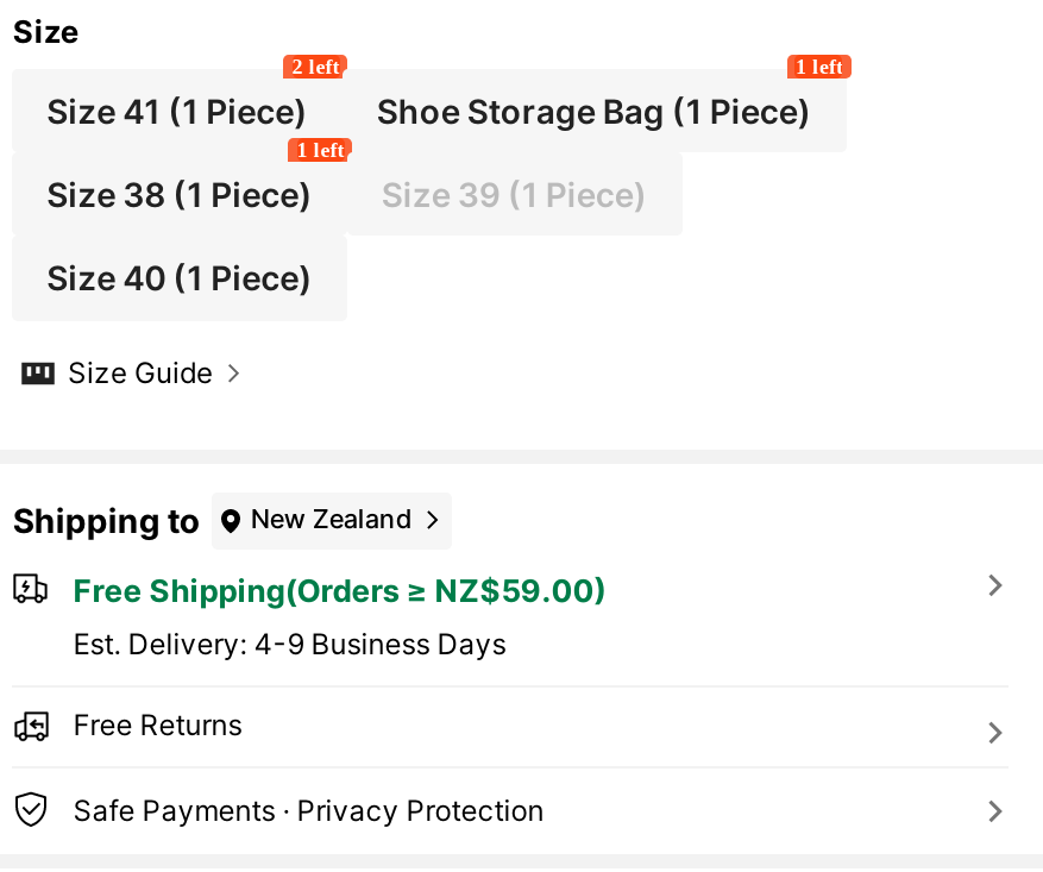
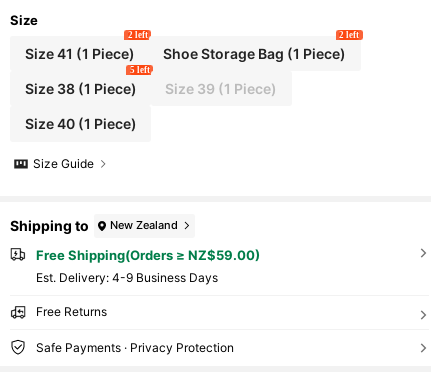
- 1 left
+ 2 left

- 1 left
+ 5 left
